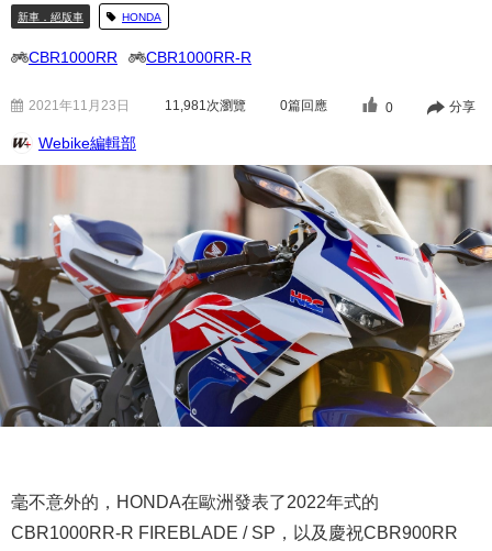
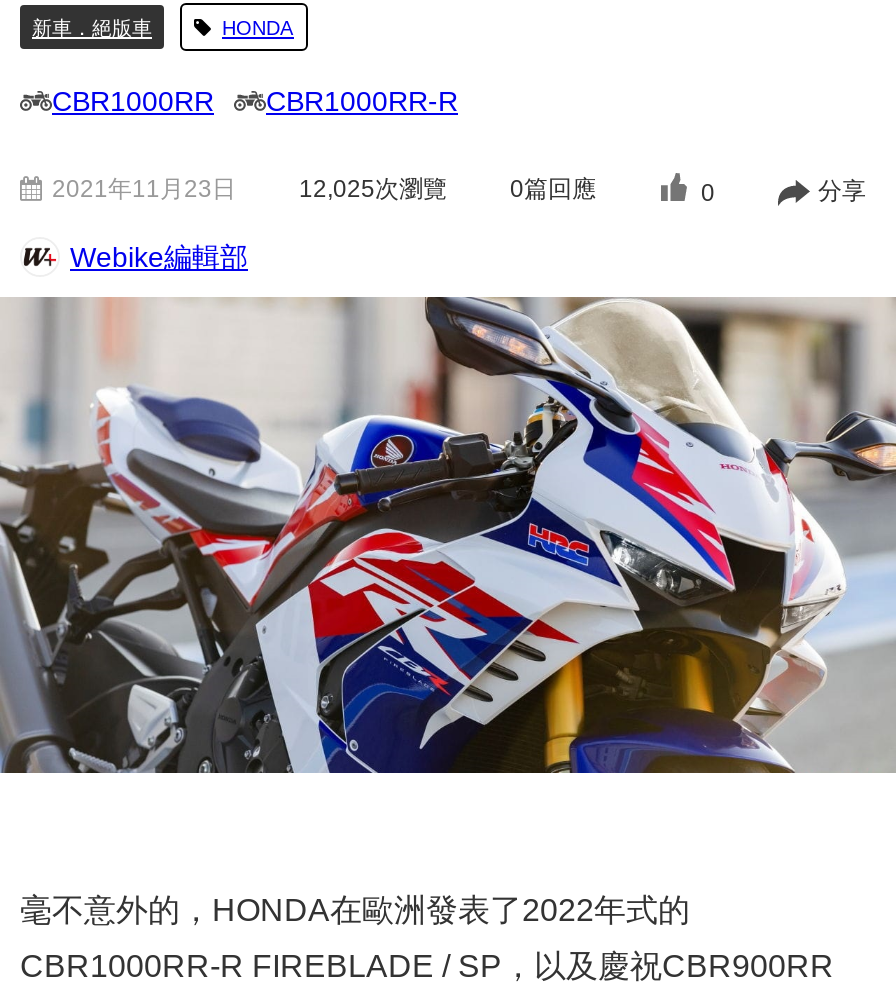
- 11,981次瀏覽
+ 12,025次瀏覽
